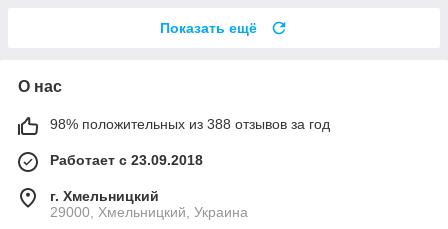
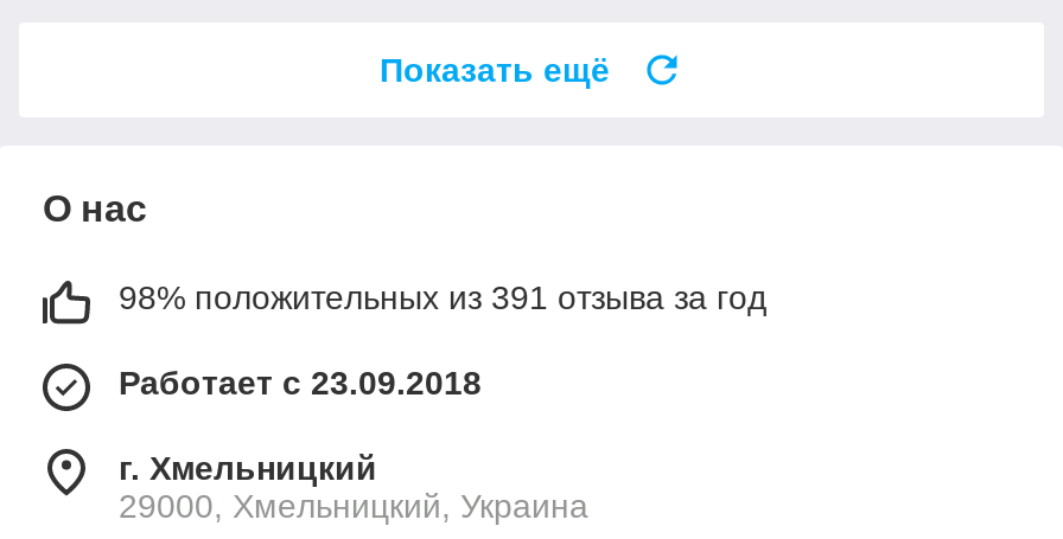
- 98% положительных из 388 отзывов за год
+ 98% положительных из 391 отзыва за год
